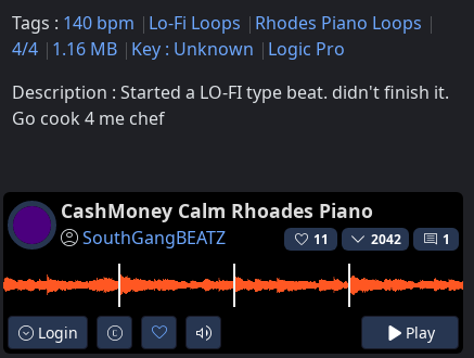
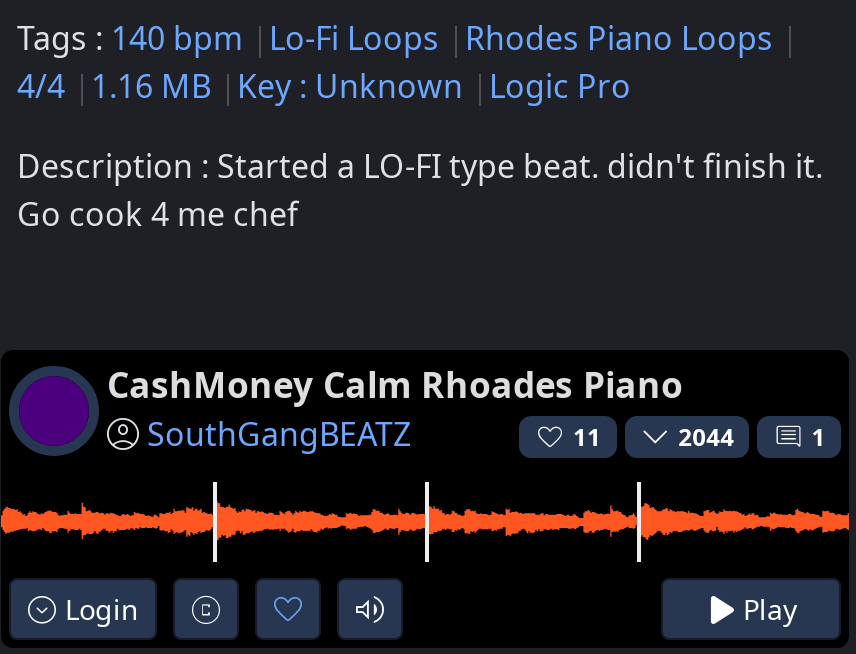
- 2042
+ 2044
